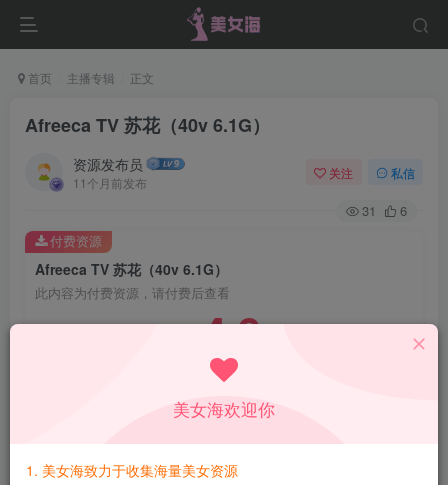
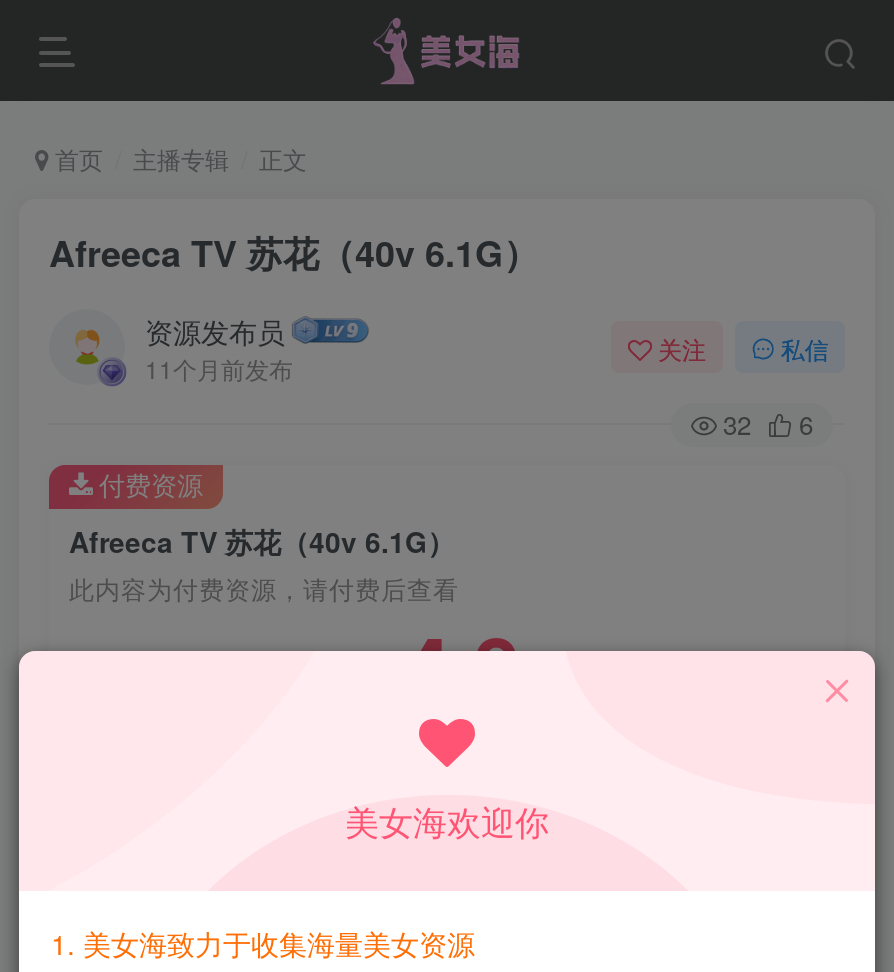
- 31 6
+ 32 6
